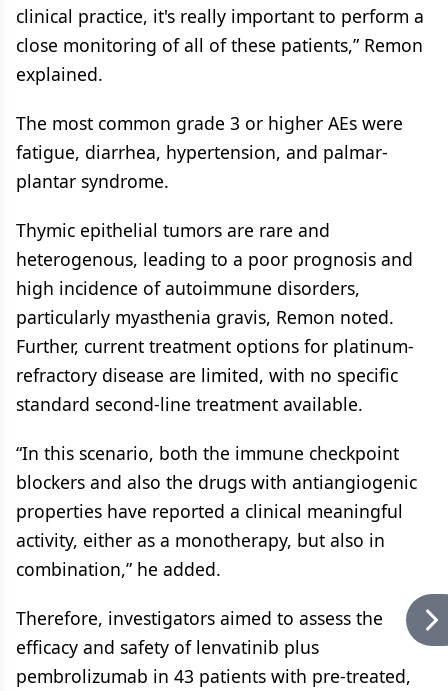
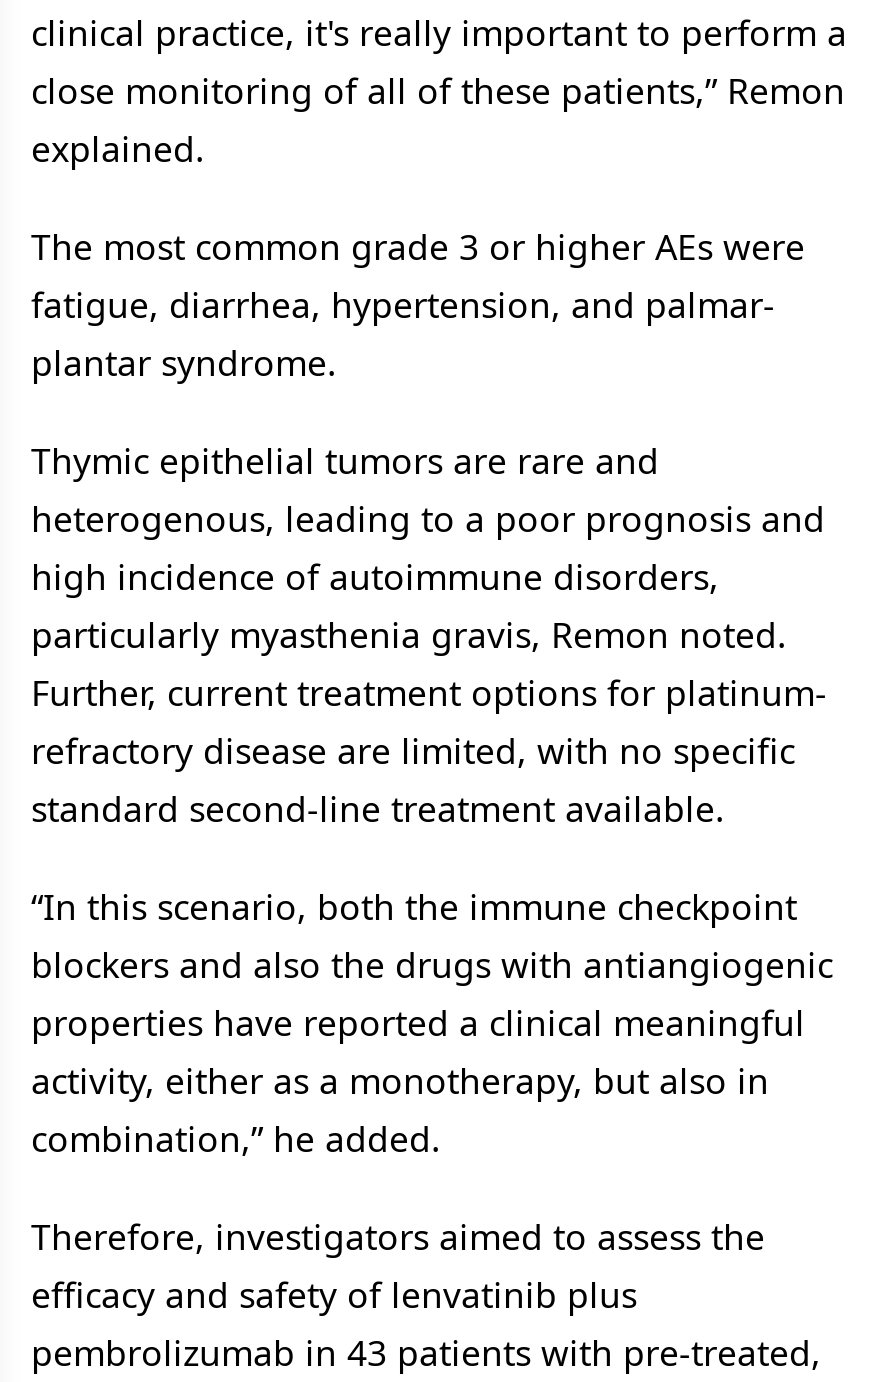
- [image]
